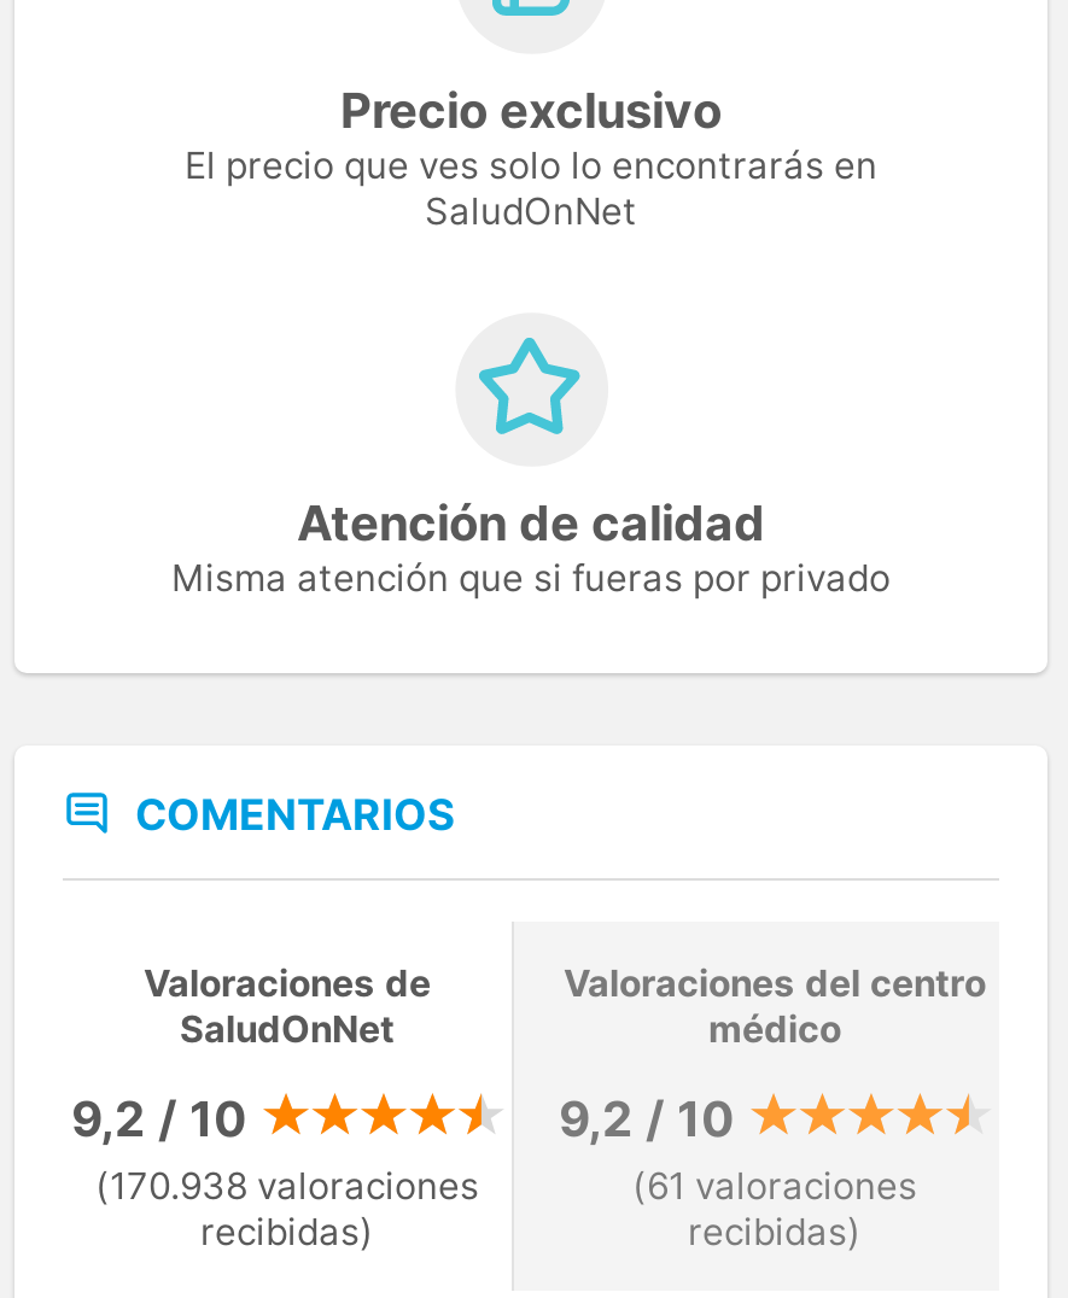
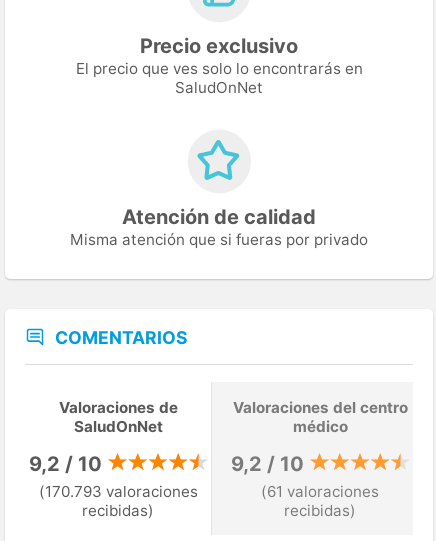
- (170.938 valoraciones
+ (170.793 valoraciones
